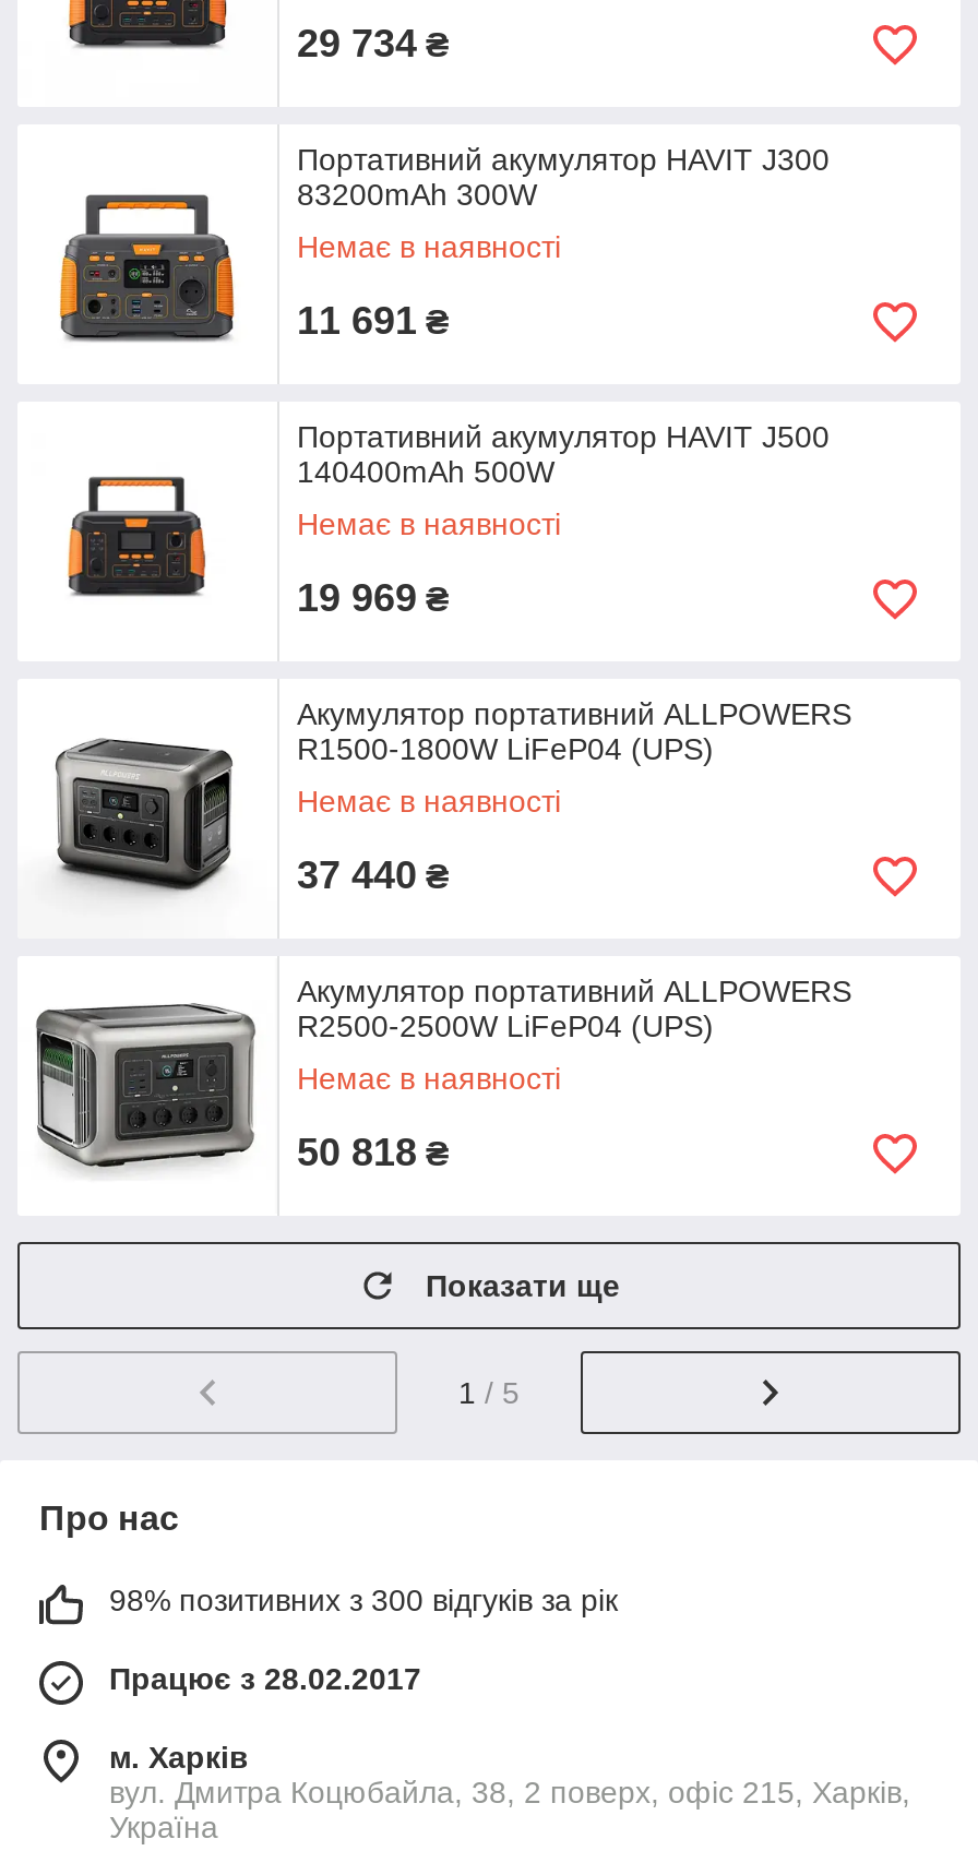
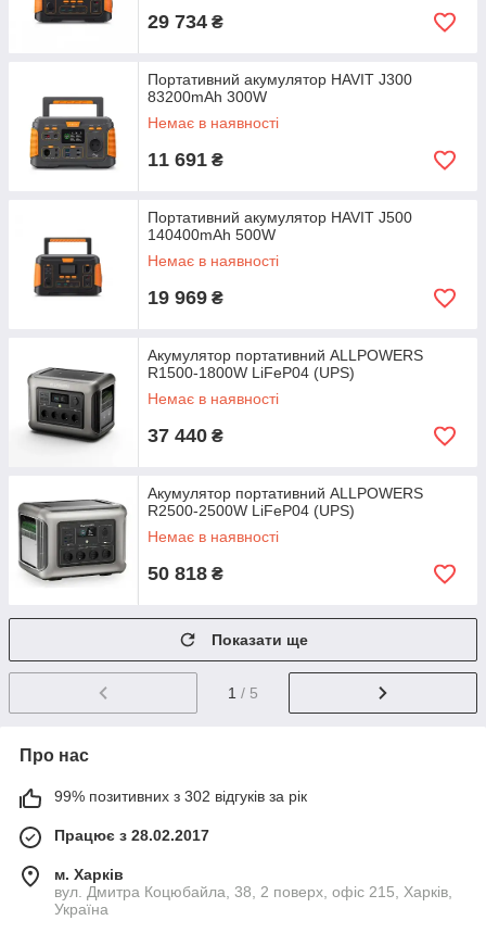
- 98% позитивних з 300 відгуків за рік
+ 99% позитивних з 302 відгуків за рік
